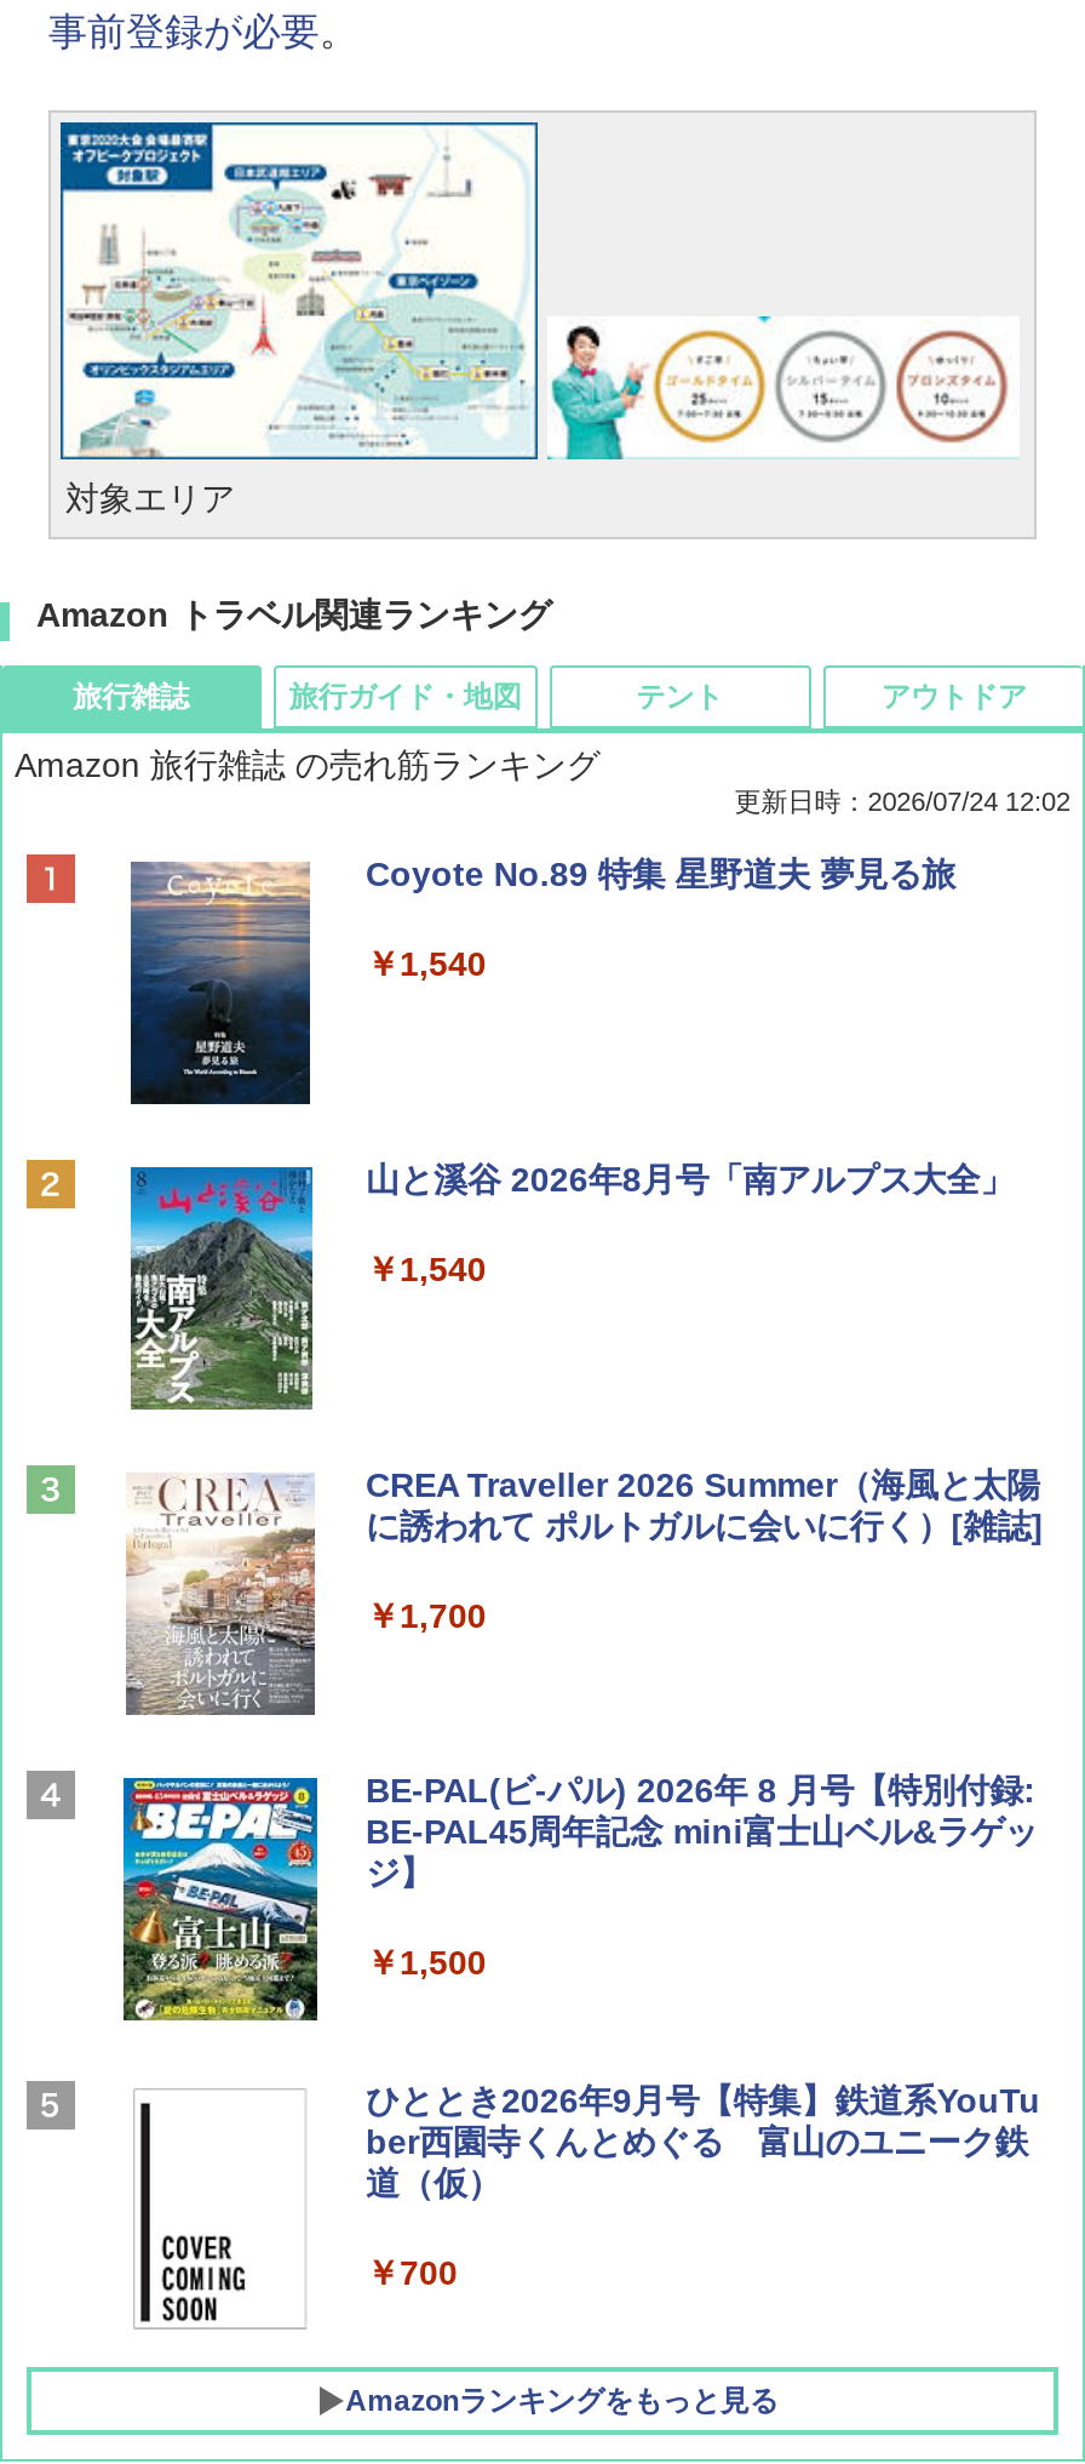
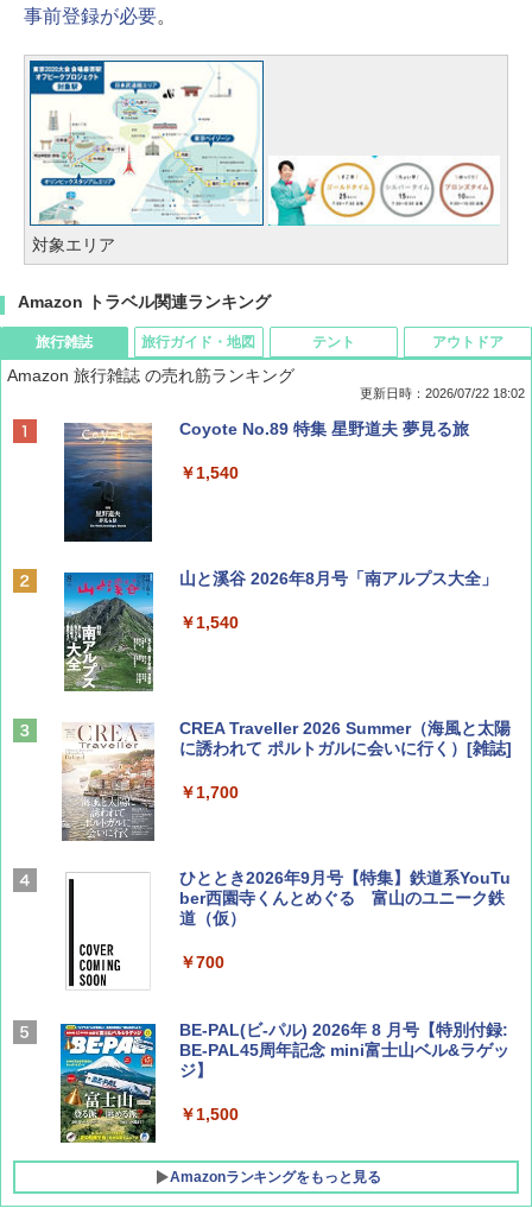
- 更新日時：2026/07/24 12:02
+ 更新日時：2026/07/22 18:02

moved down: [image] | BE-PAL(ビ-パル) 2026年 8 月号【特別付録: | BE-PAL45周年記念 mini富士山ベル&ラゲッ | ジ】 | ￥1,500

moved up: ひととき2026年9月号【特集】鉄道系YouTu | ber西園寺くんとめぐる 富山のユニーク鉄 | 道（仮） | ￥700
